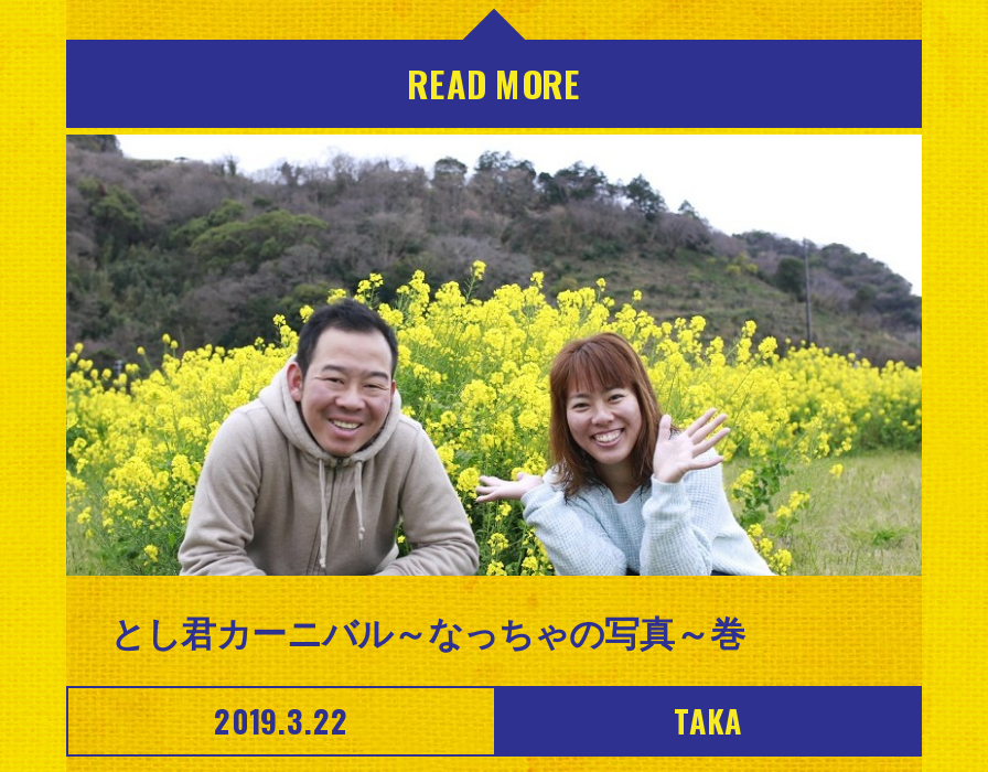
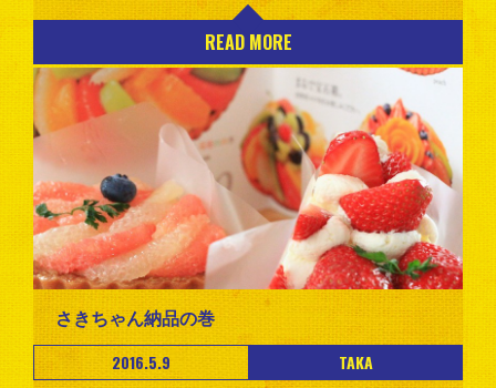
- [image]
- とし君カーニバル～なっちゃの写真～巻
+ [image]
+ さきちゃん納品の巻

- 2019.3.22
+ 2016.5.9
